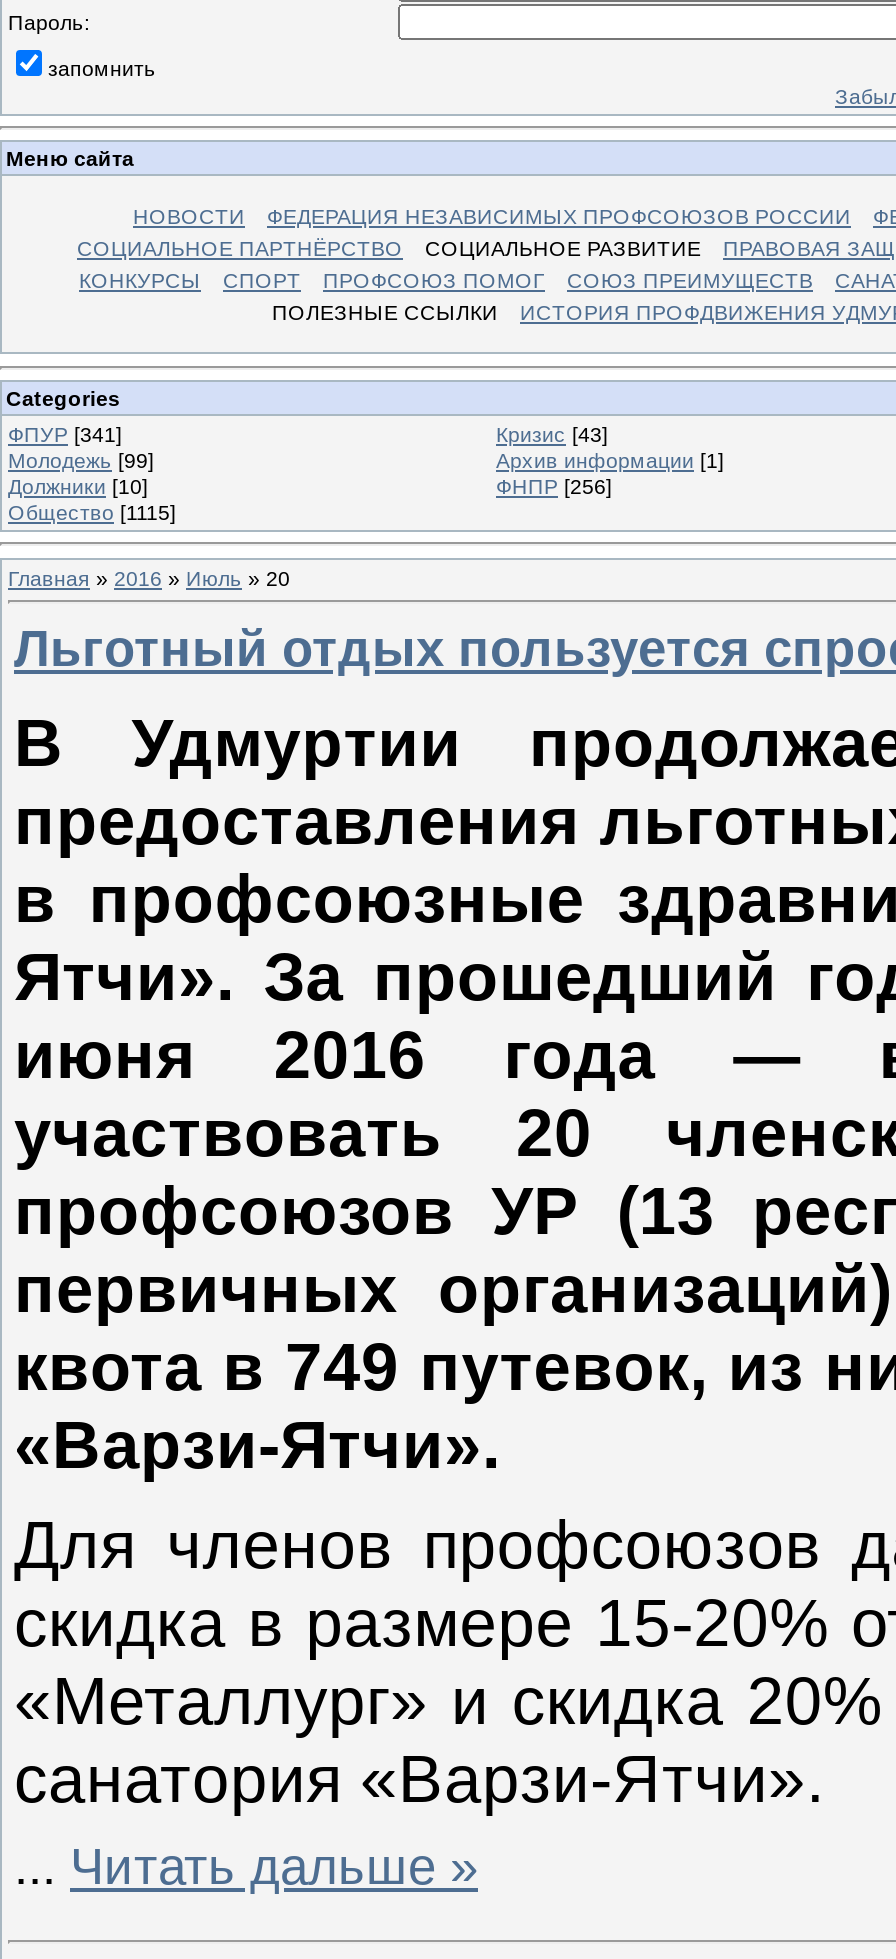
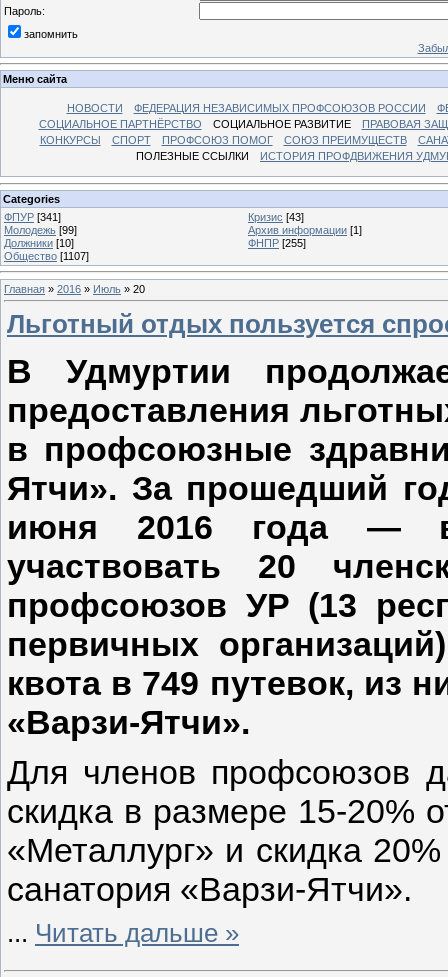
- ФНПР [256]
+ ФНПР [255]

- Общество [1115]
+ Общество [1107]
